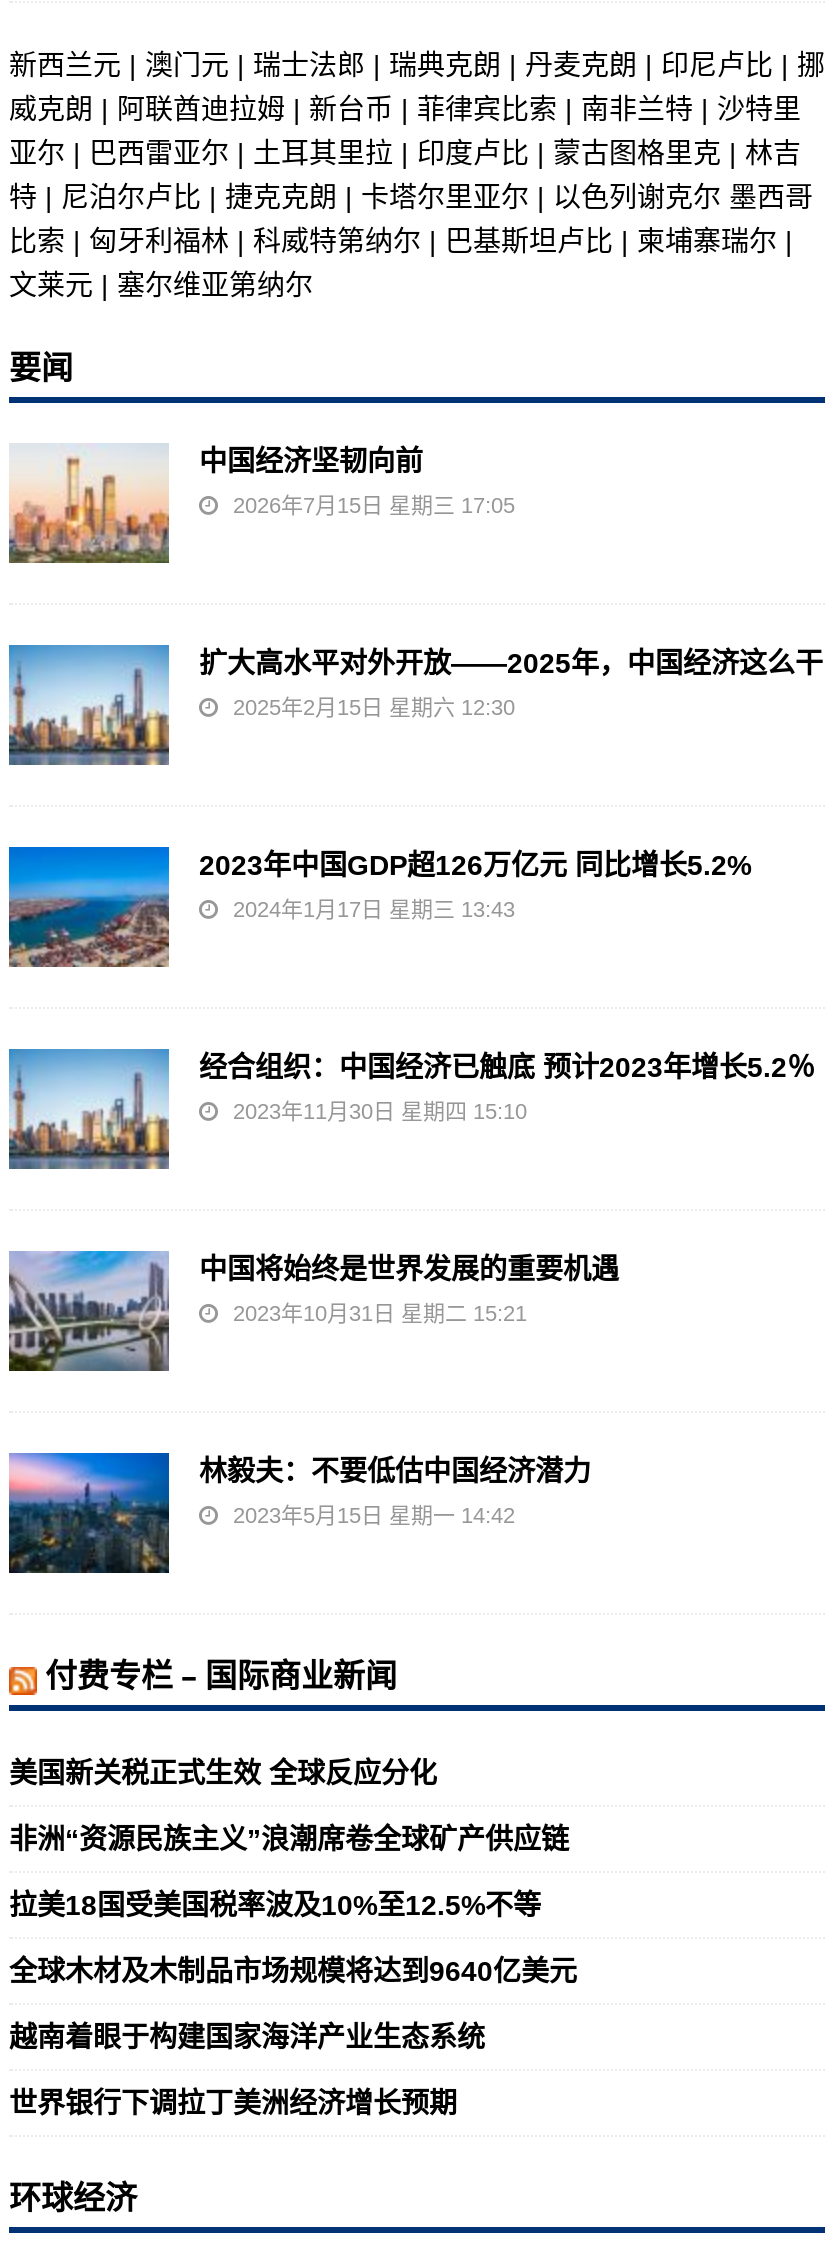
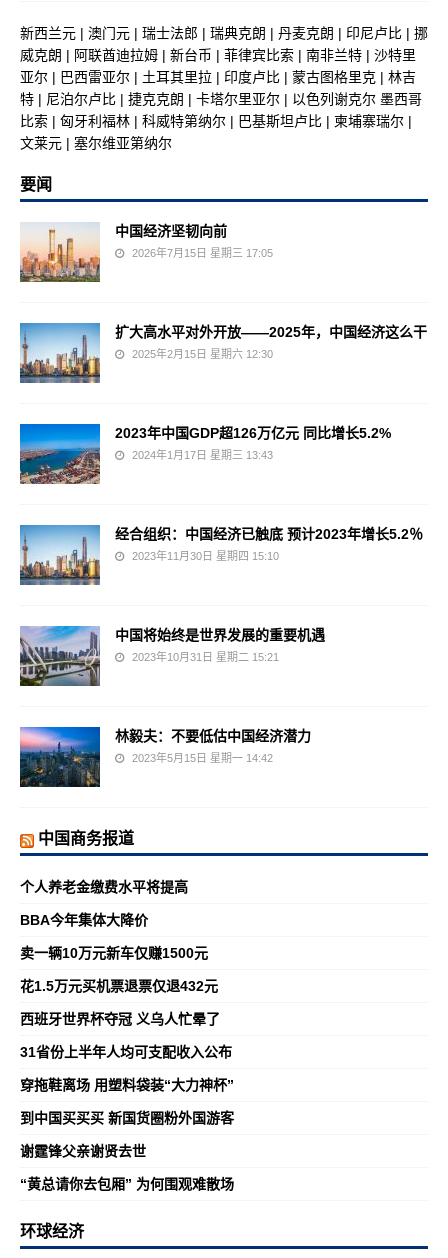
- 付费专栏 – 国际商业新闻
- 美国新关税正式生效 全球反应分化
- 非洲“资源民族主义”浪潮席卷全球矿产供应链
- 拉美18国受美国税率波及10%至12.5%不等
- 全球木材及木制品市场规模将达到9640亿美元
- 越南着眼于构建国家海洋产业生态系统
- 世界银行下调拉丁美洲经济增长预期
+ 中国商务报道
+ 个人养老金缴费水平将提高
+ BBA今年集体大降价
+ 卖一辆10万元新车仅赚1500元
+ 花1.5万元买机票退票仅退432元
+ 西班牙世界杯夺冠 义乌人忙晕了
+ 31省份上半年人均可支配收入公布
+ 穿拖鞋离场 用塑料袋装“大力神杯”
+ 到中国买买买 新国货圈粉外国游客
+ 谢霆锋父亲谢贤去世
+ “黄总请你去包厢” 为何围观难散场
